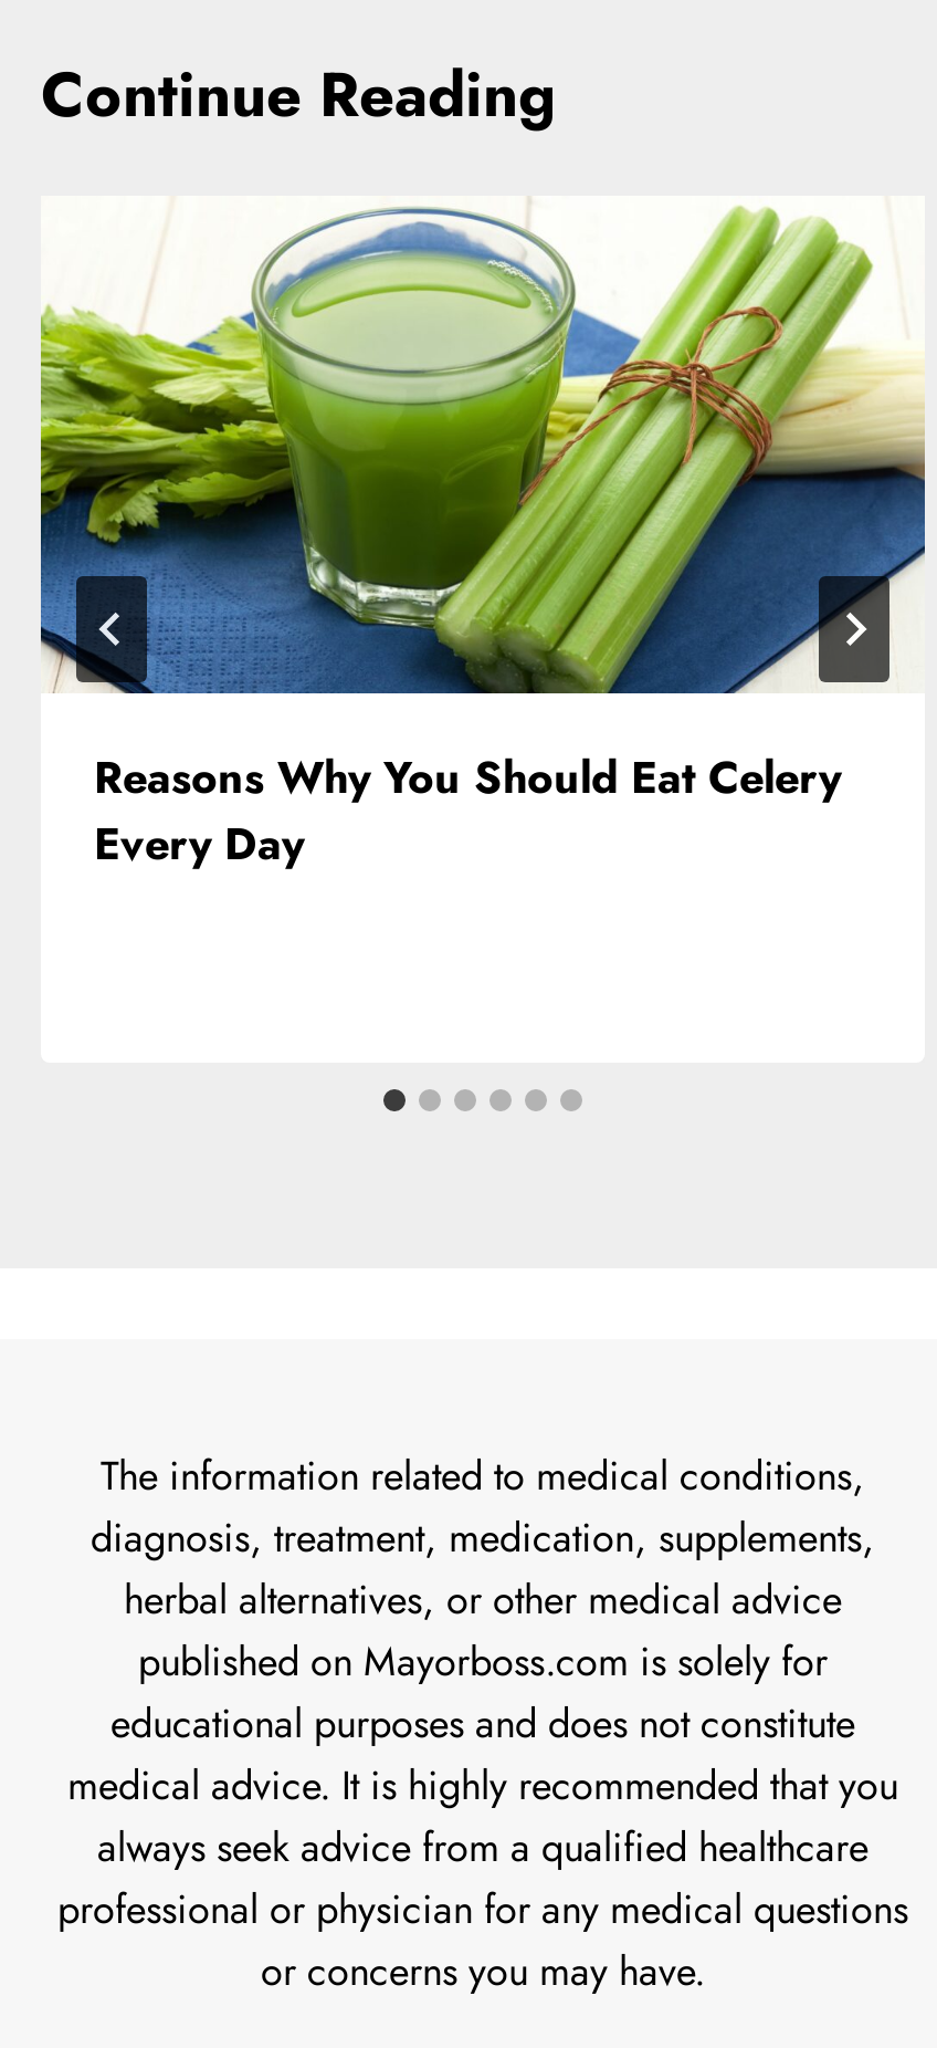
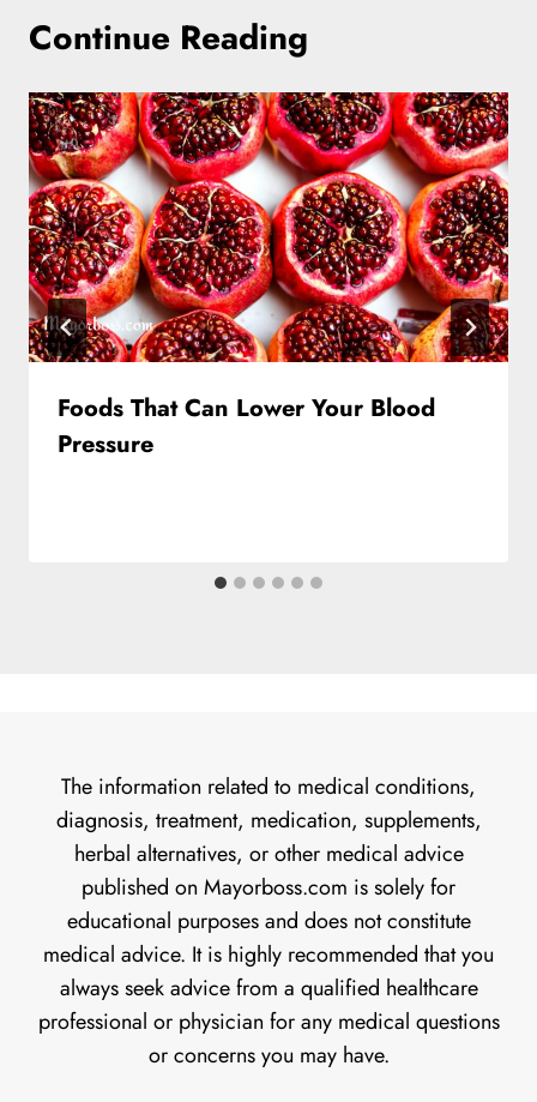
- [image]
- Reasons Why You Should Eat Celery
- Every Day
+ [image]
+ Foods That Can Lower Your Blood
+ Pressure
